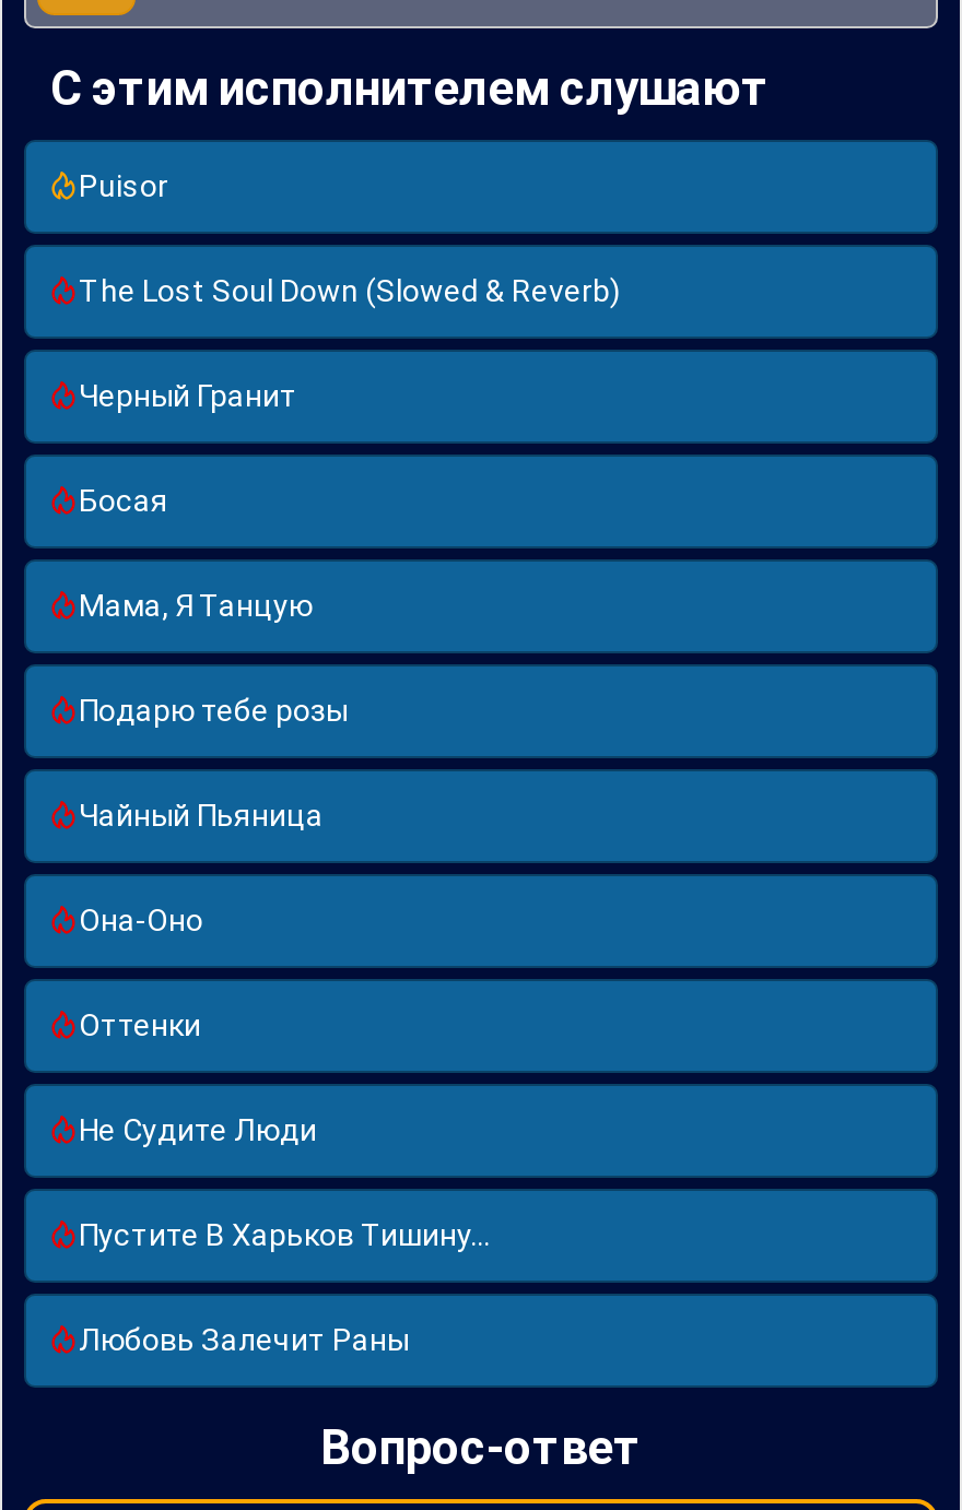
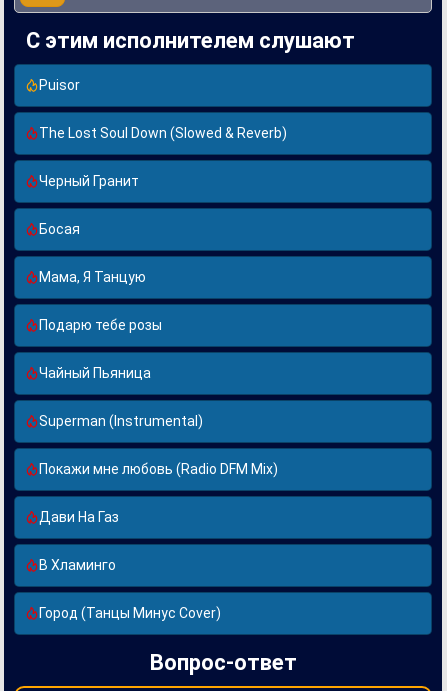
- Она-Оно
+ Superman (Instrumental)

- Оттенки
+ Покажи мне любовь (Radio DFM Mix)

- Не Судите Люди
+ Дави На Газ

- Пустите В Xарьков Тишину...
+ В Хламинго

- Любовь Залечит Раны
+ Город (Танцы Минус Cover)
